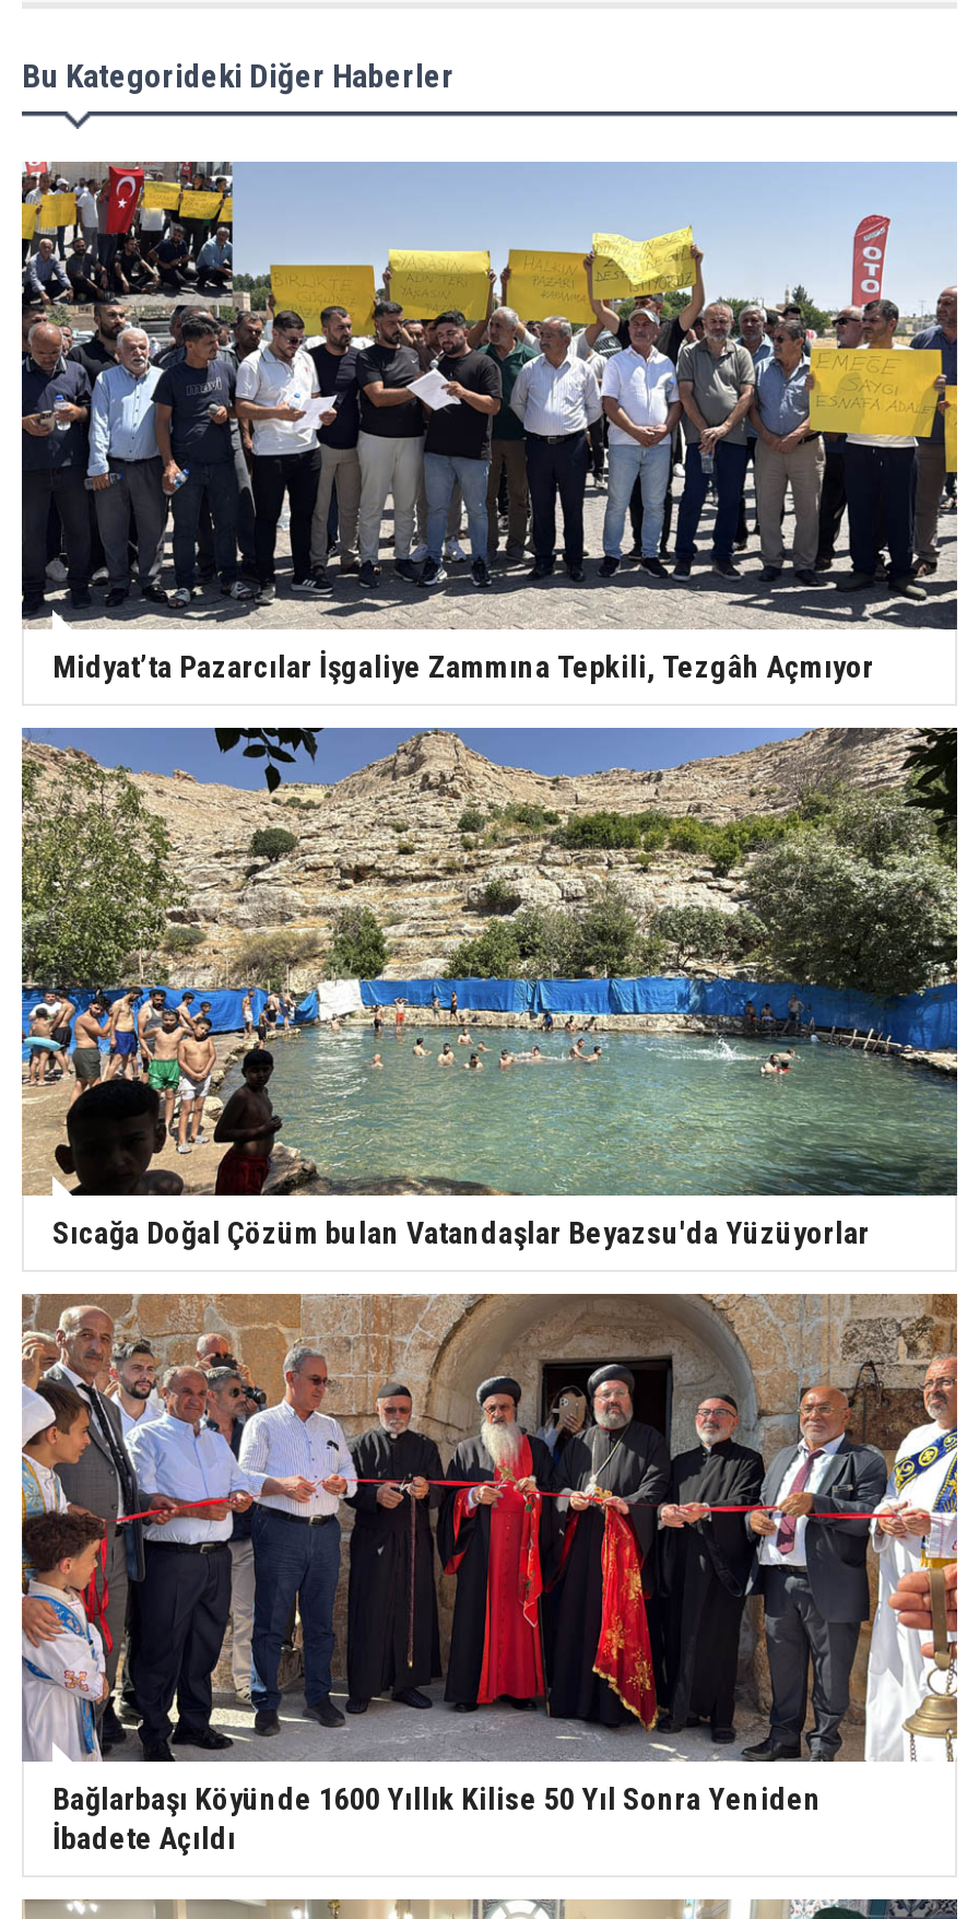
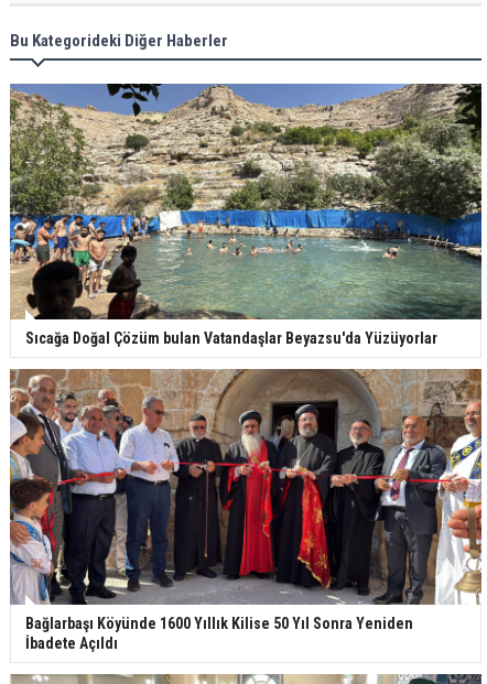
- [image]
- Midyat’ta Pazarcılar İşgaliye Zammına Tepkili, Tezgâh Açmıyor
